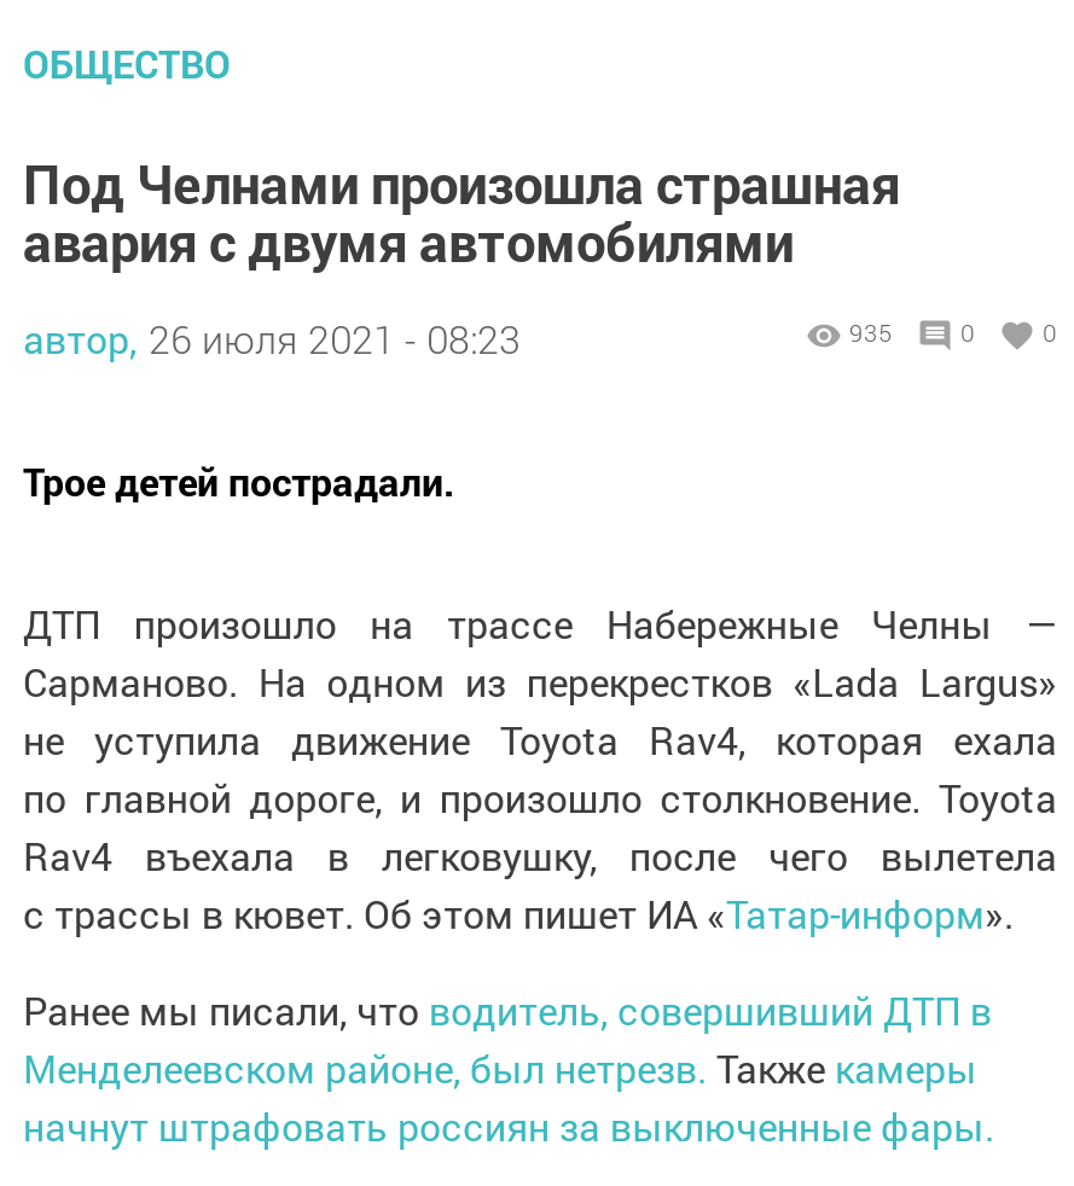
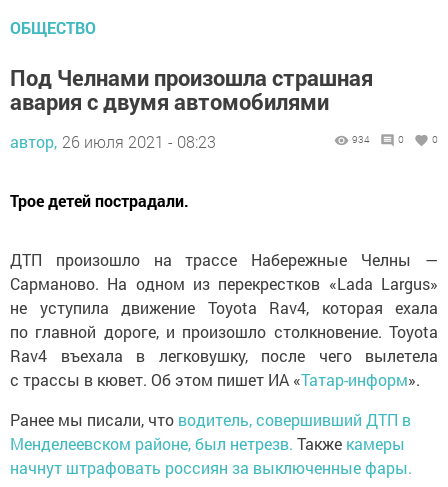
- 935
+ 934
